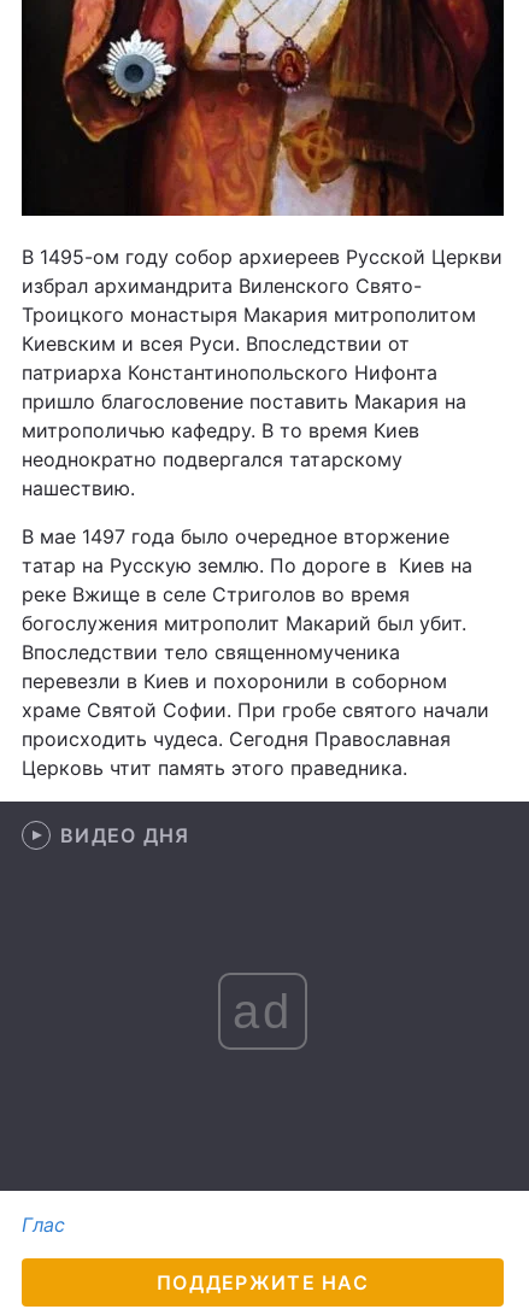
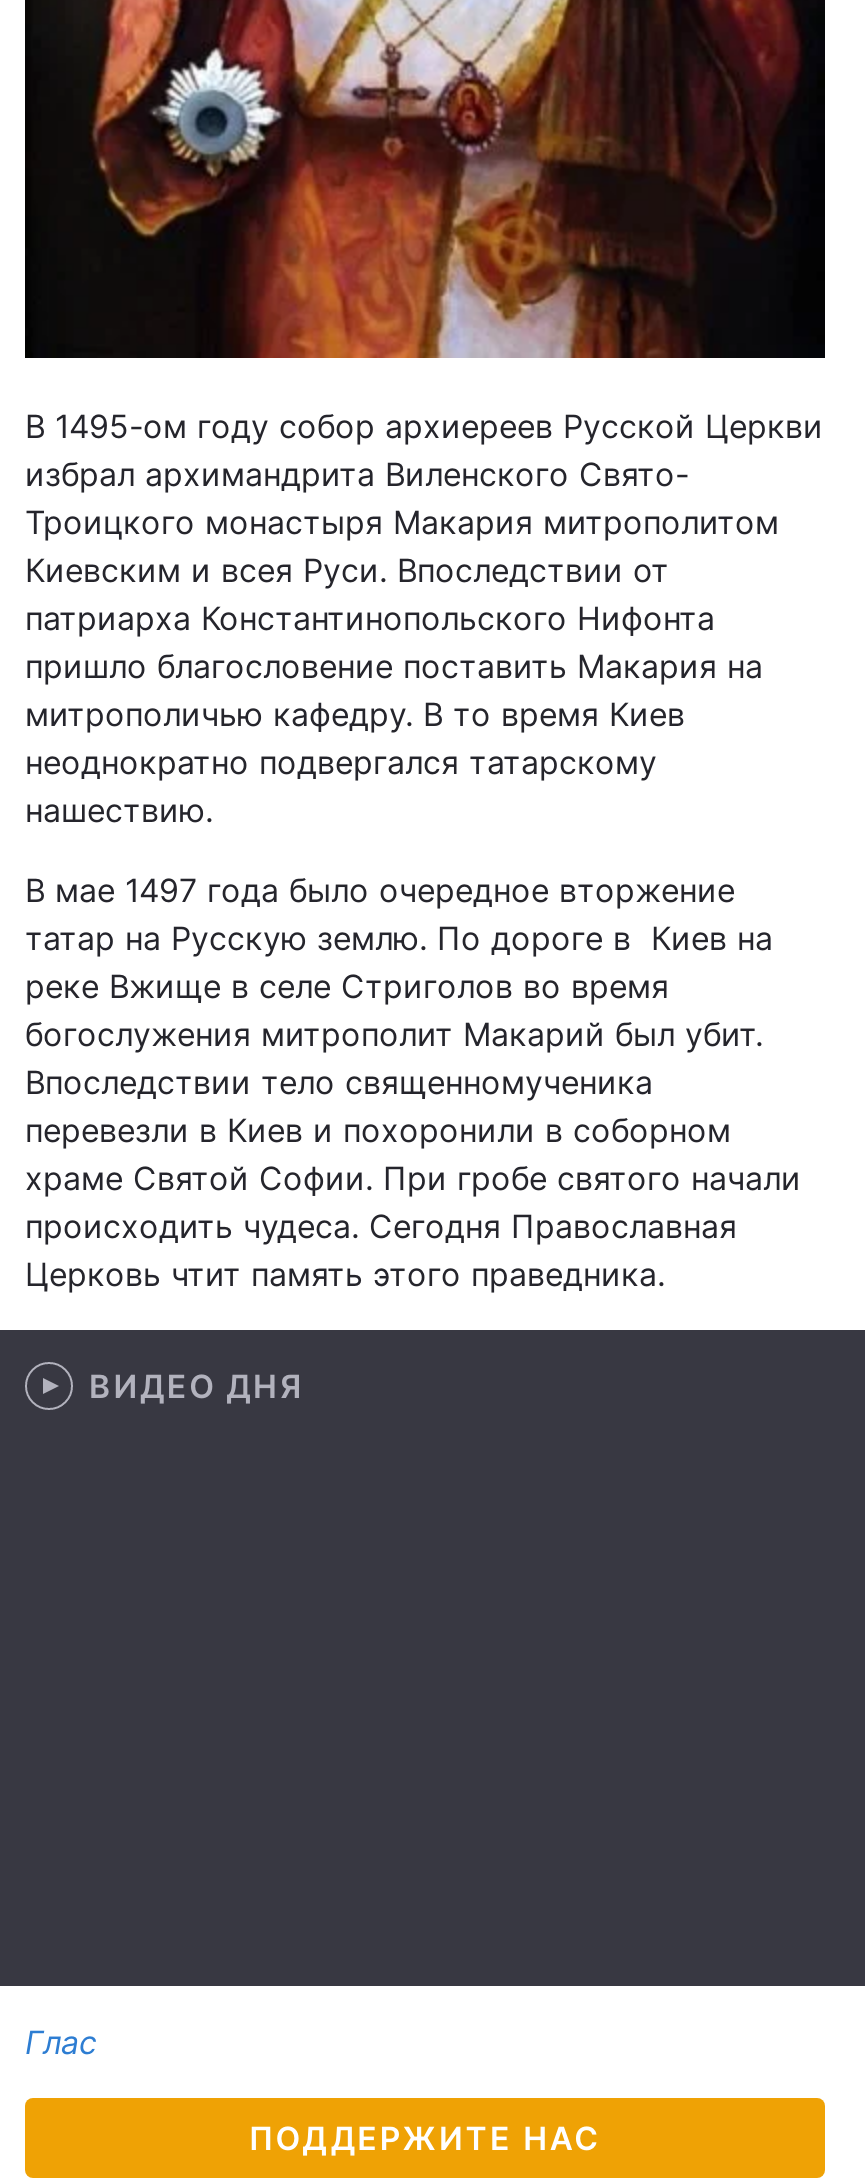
- ad
